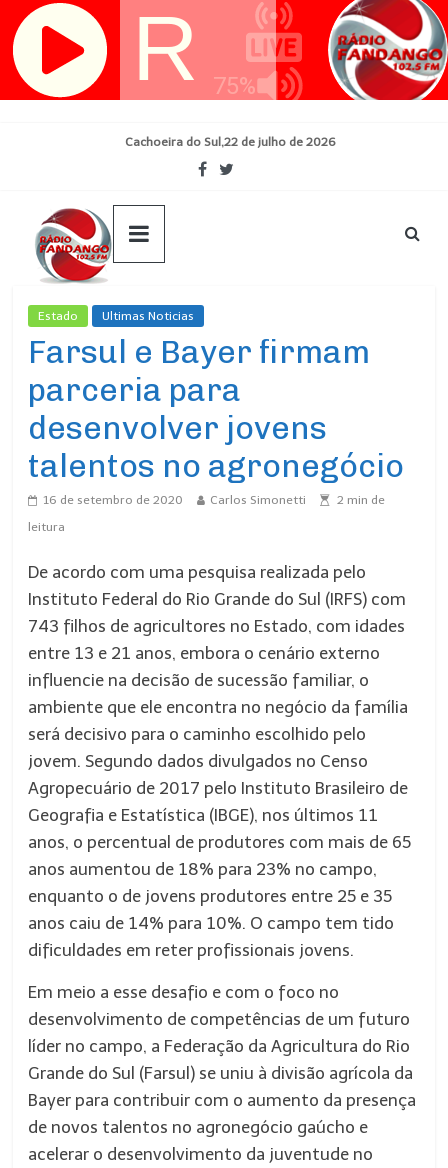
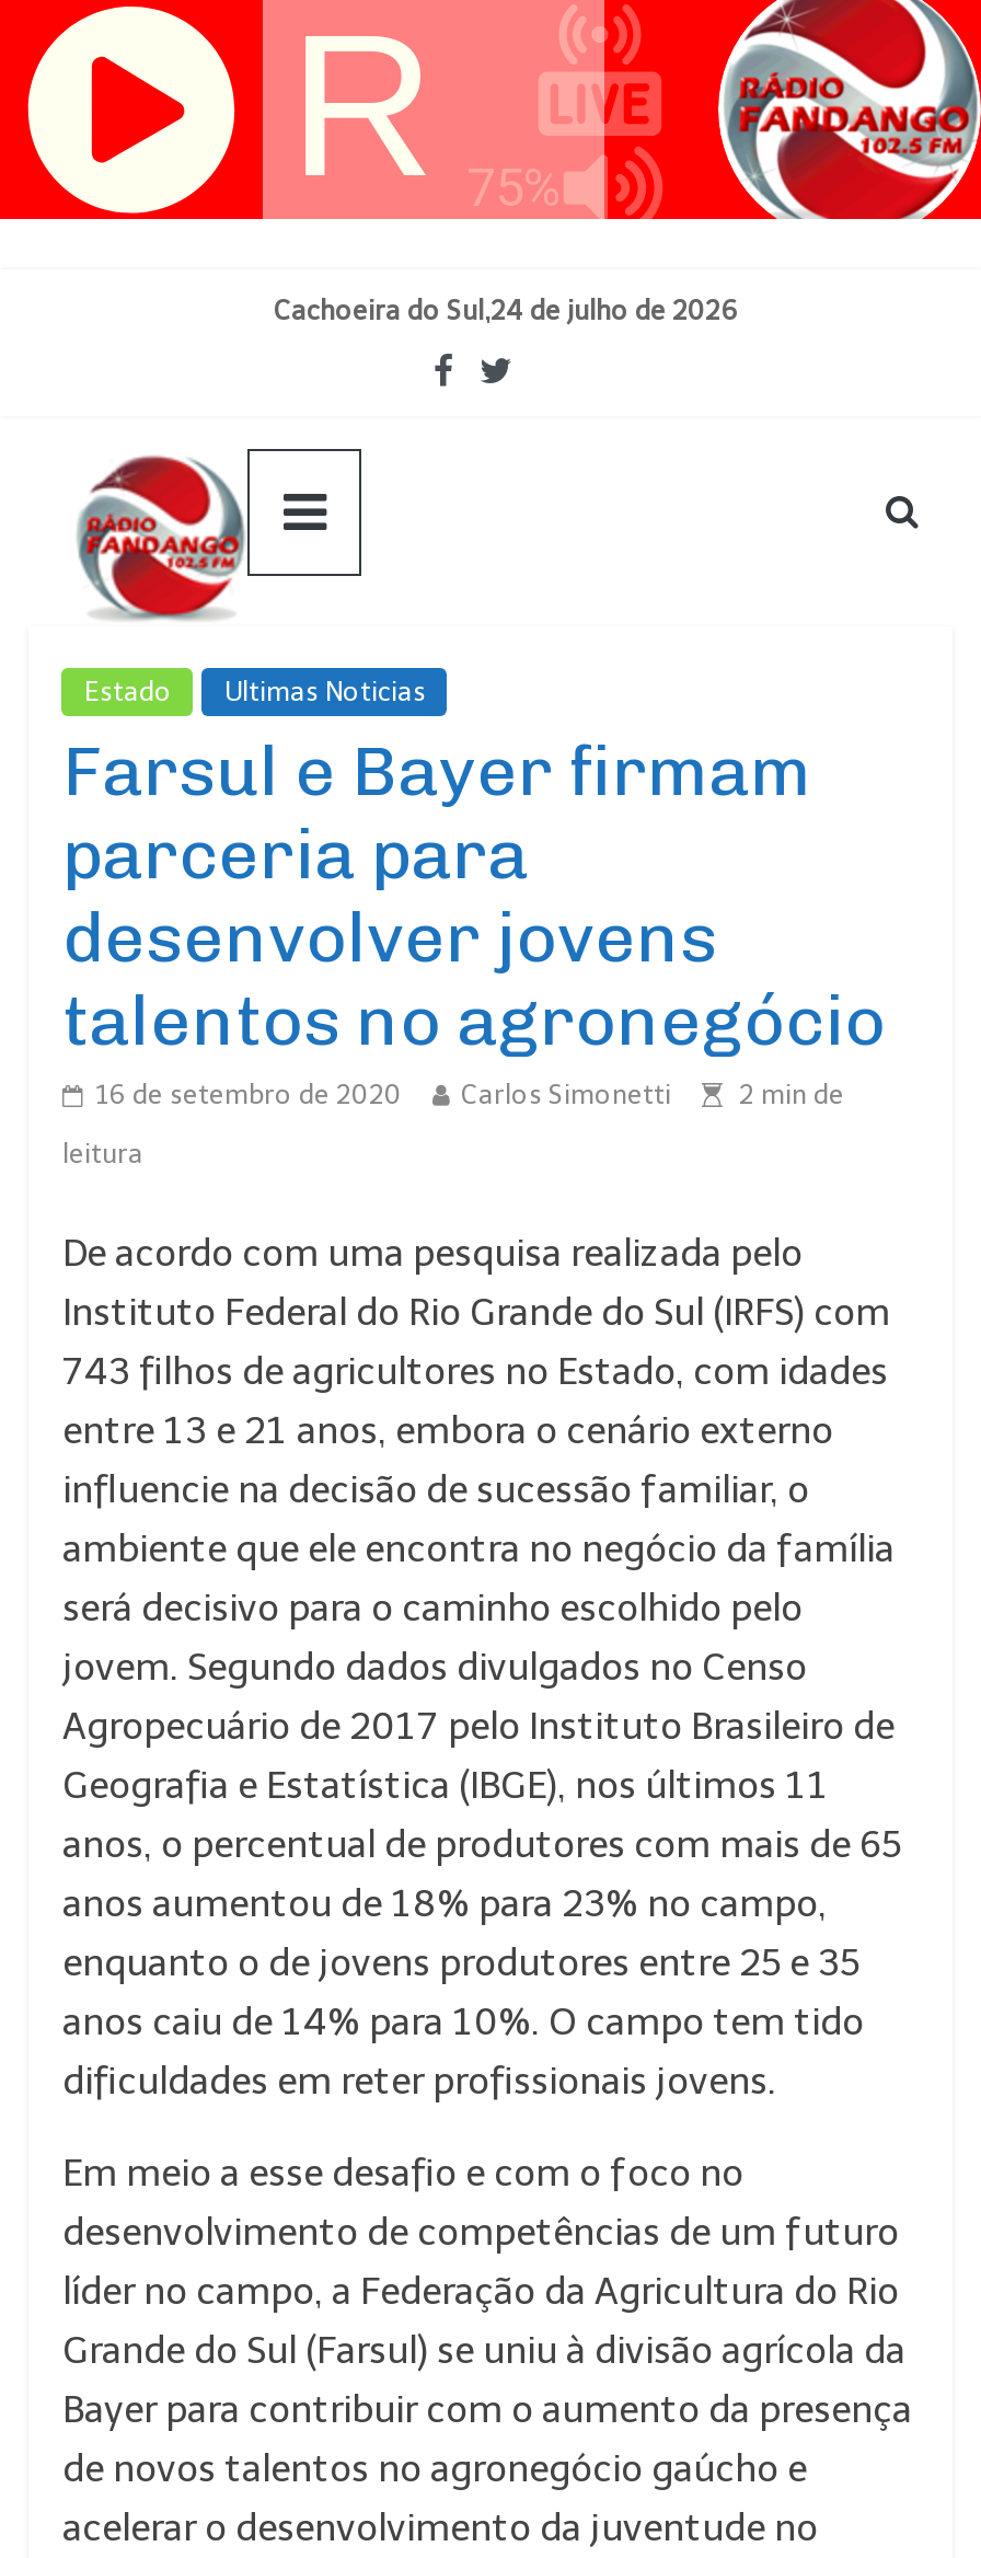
- Cachoeira do Sul,22 de julho de 2026
+ Cachoeira do Sul,24 de julho de 2026
